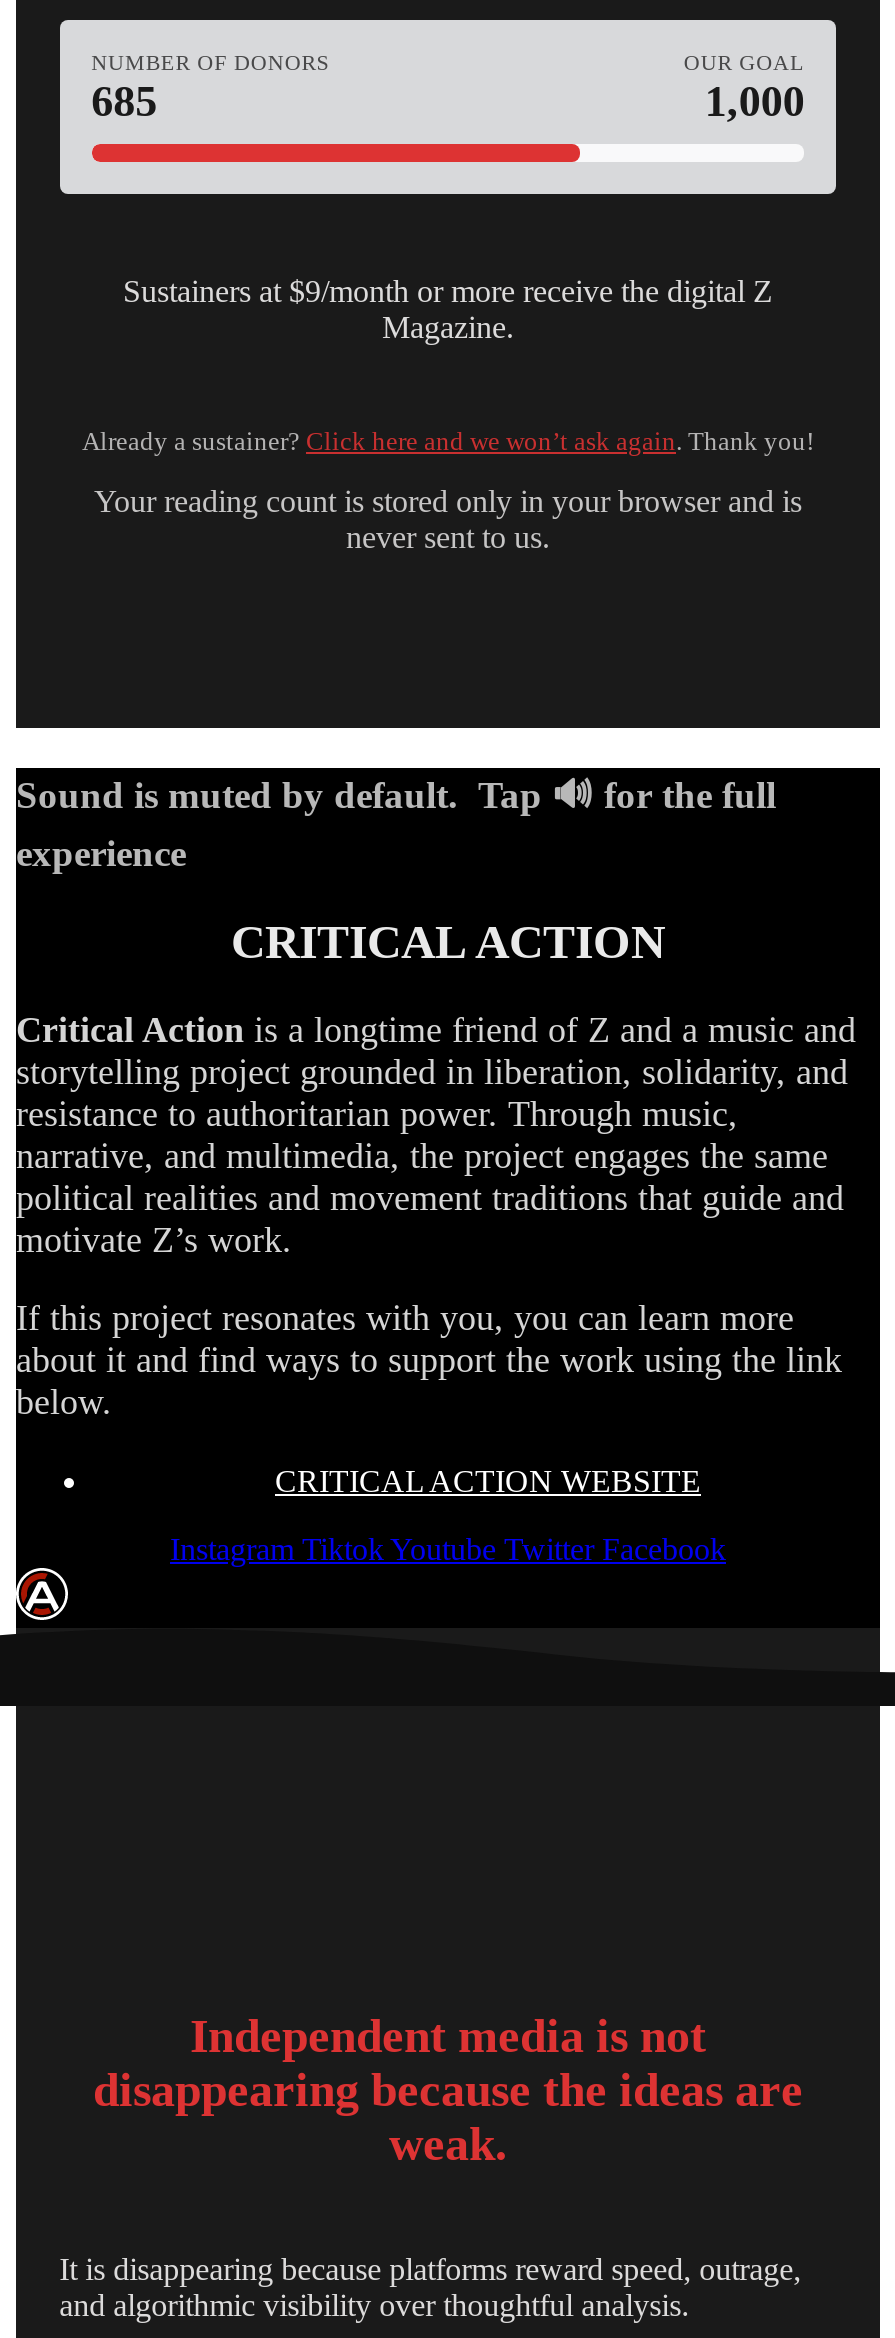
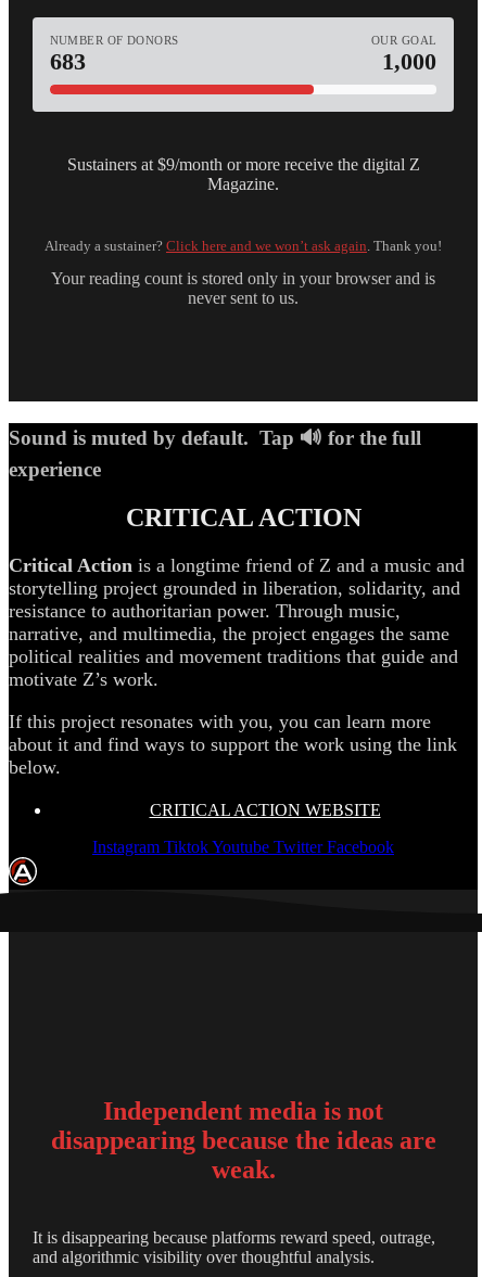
- 685
+ 683
